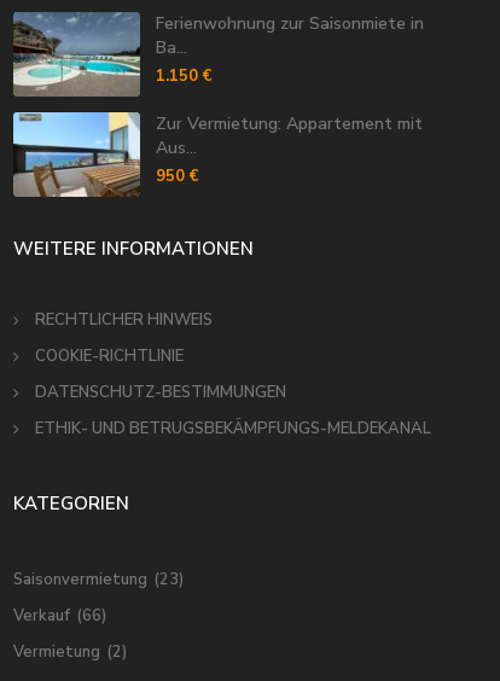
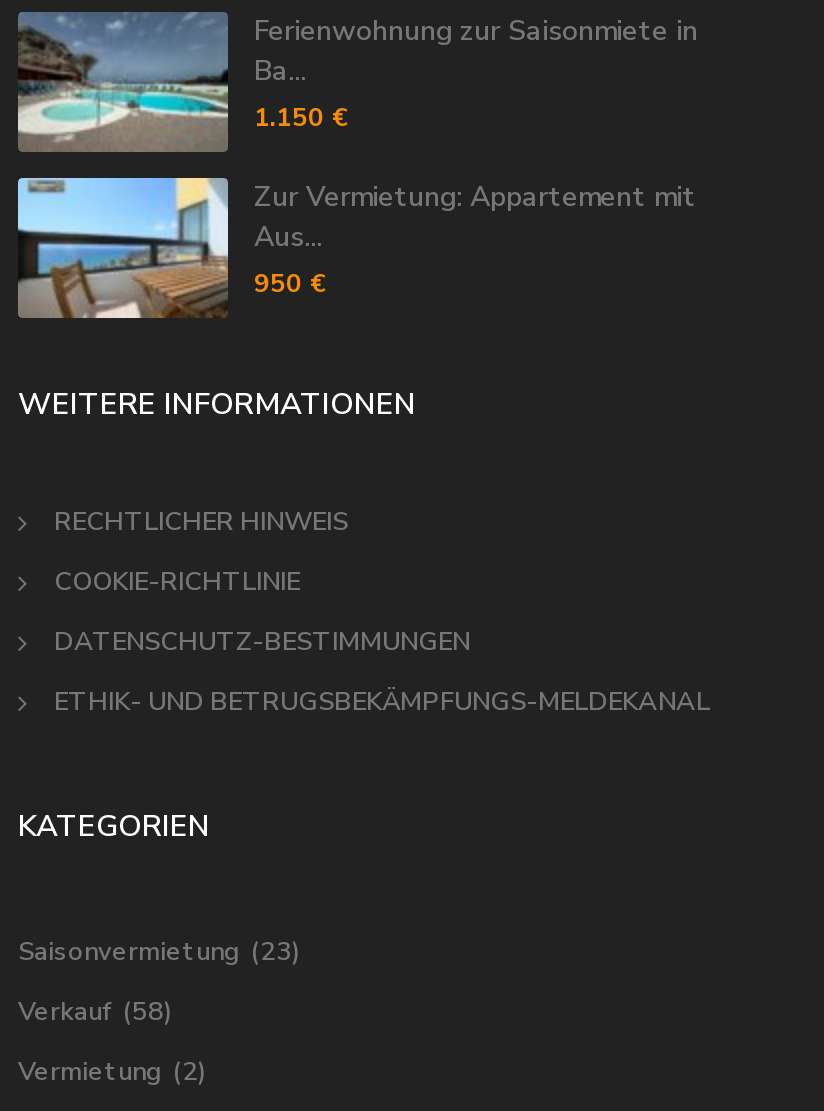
- Verkauf (66)
+ Verkauf (58)
